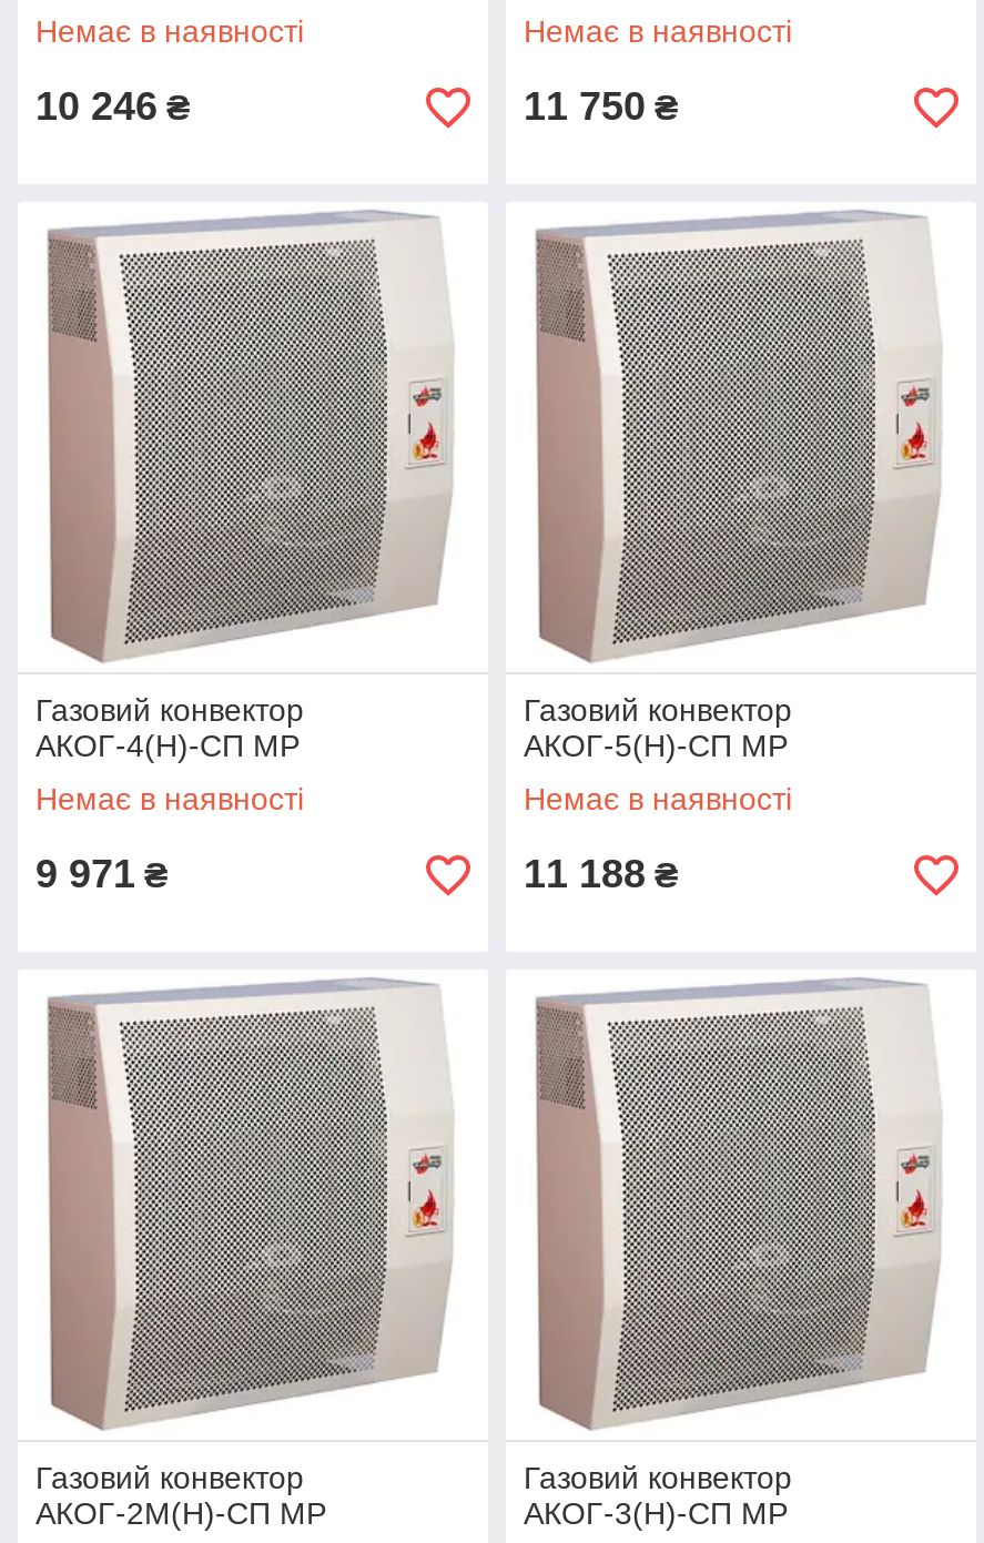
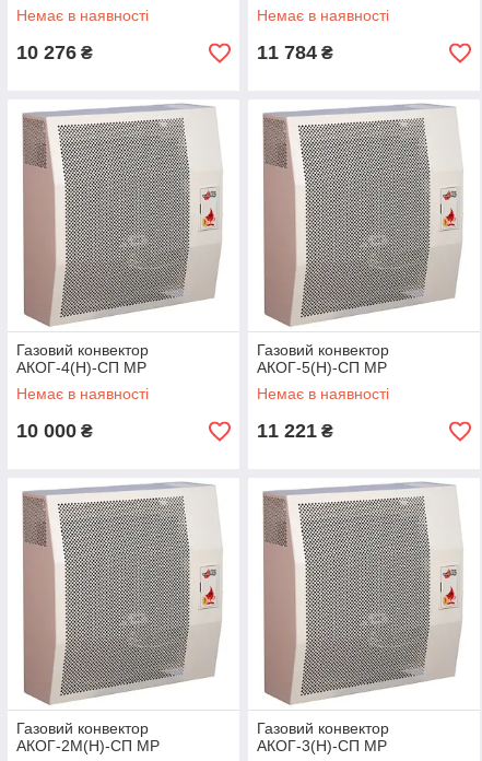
- 10 246 ₴
+ 10 276 ₴

- 11 750 ₴
+ 11 784 ₴

- 9 971 ₴
+ 10 000 ₴

- 11 188 ₴
+ 11 221 ₴
